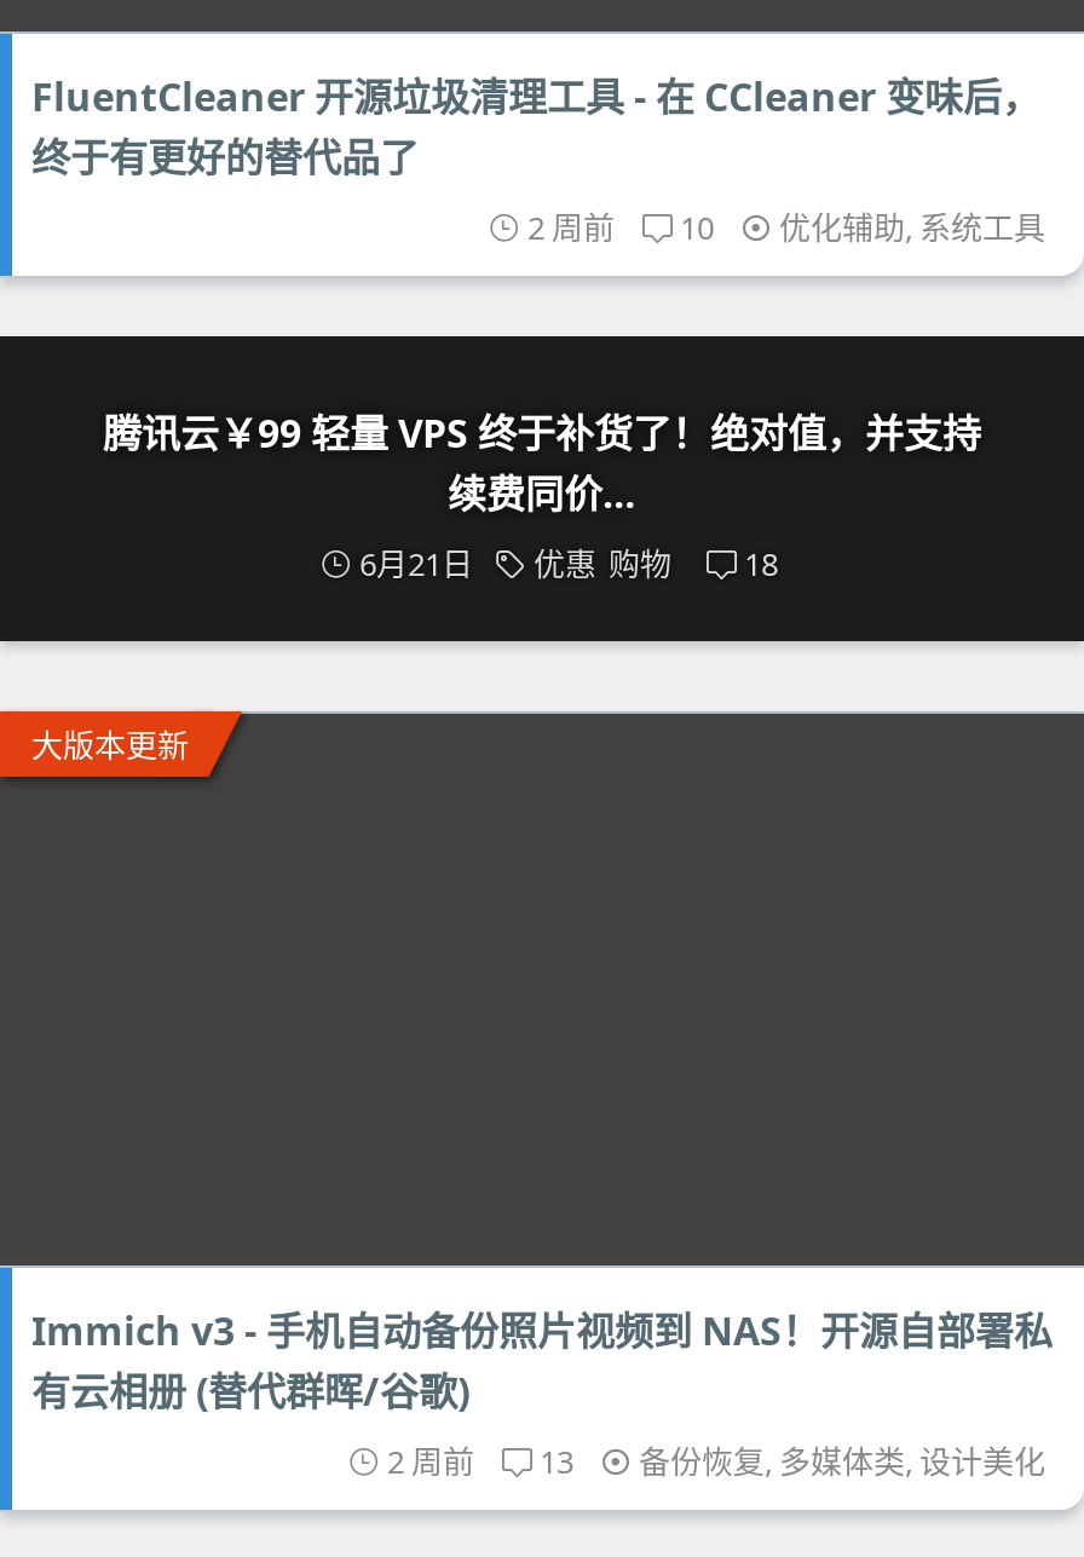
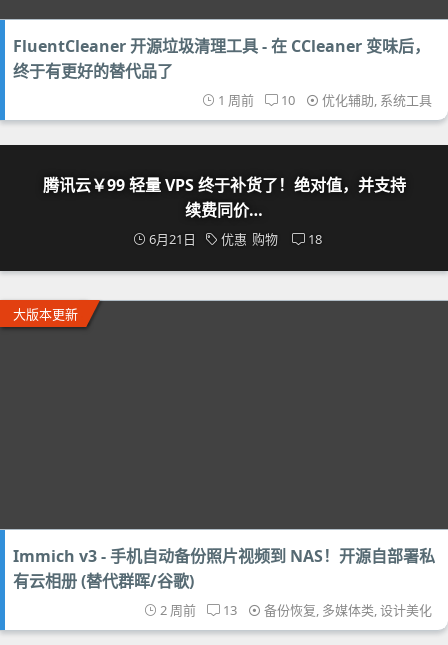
- 2 周前 10 优化辅助,系统工具
+ 1 周前 10 优化辅助,系统工具
